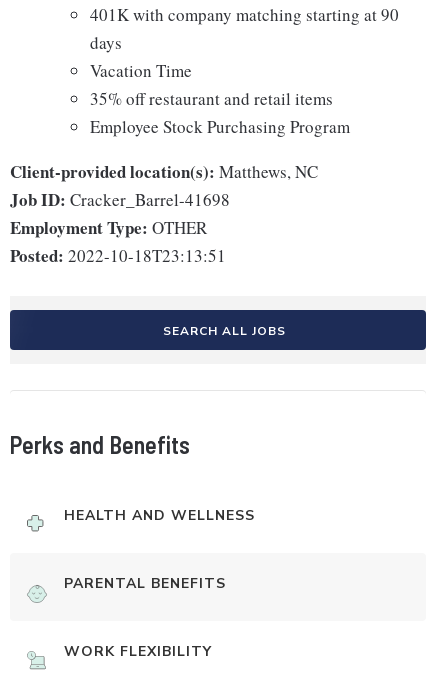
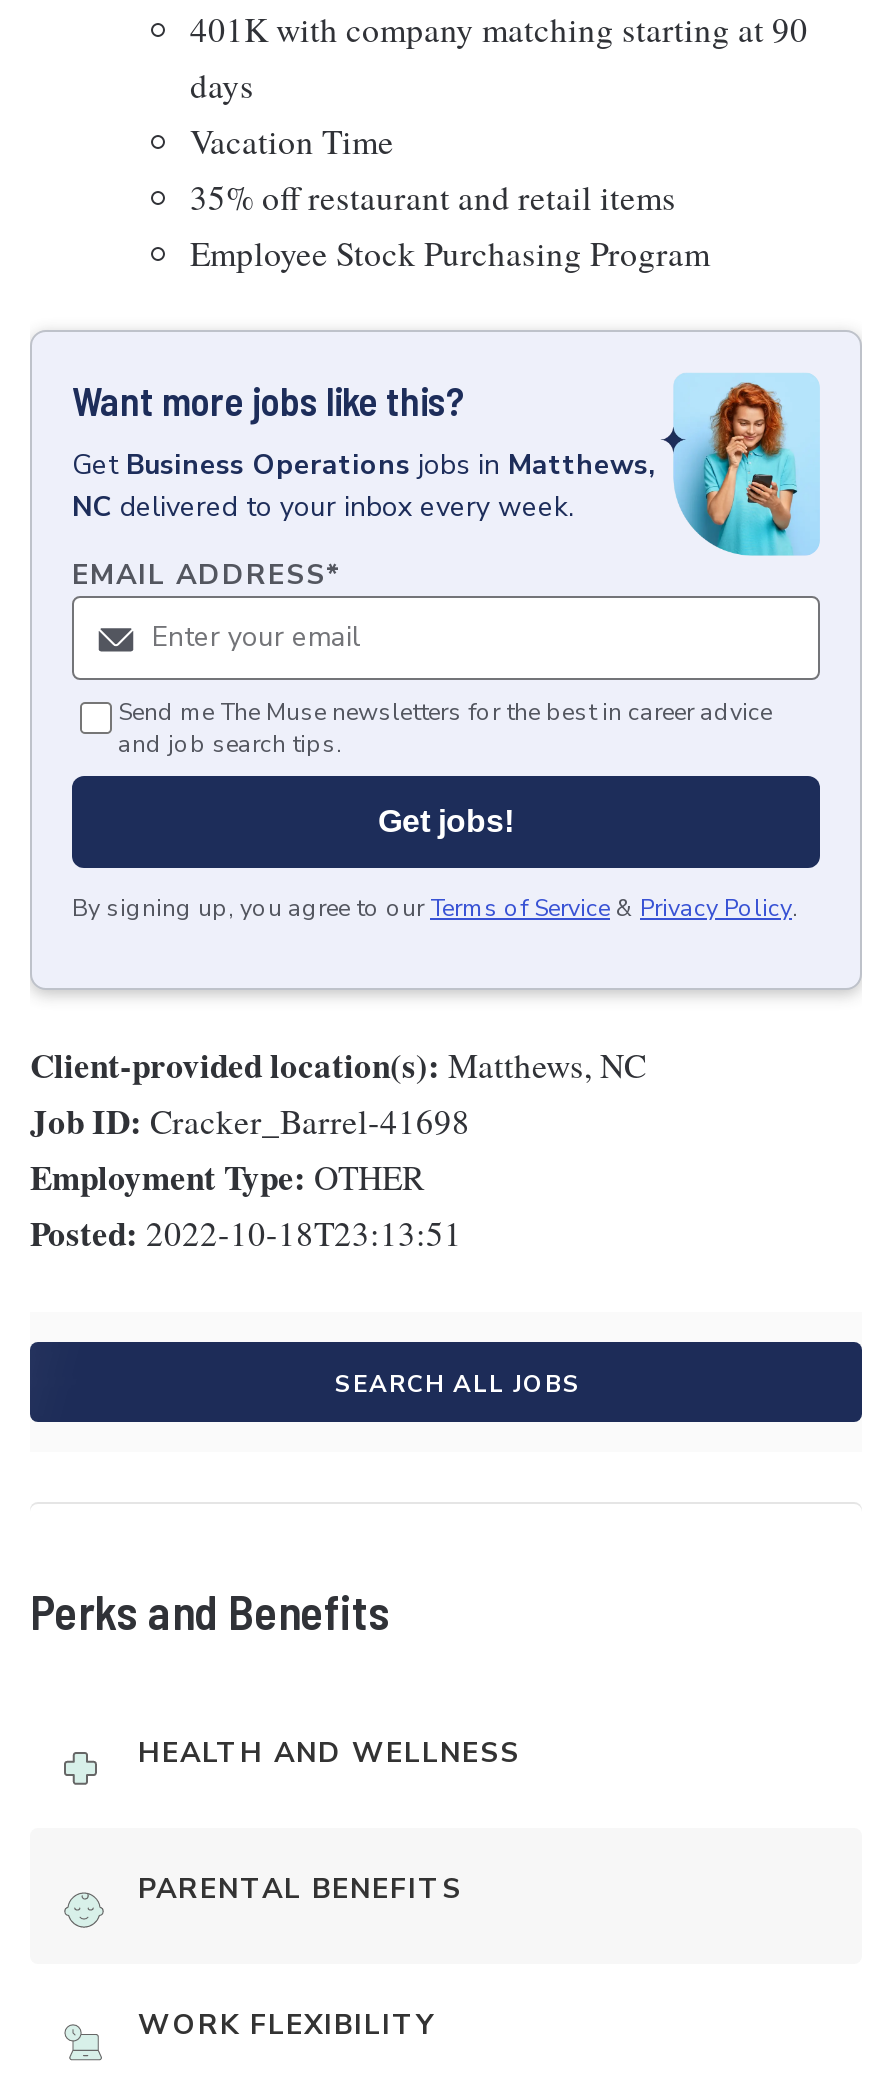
+ [image]
+ Want more jobs like this?
+ Get Business Operations jobs in Matthews,
+ NC delivered to your inbox every week.
+ EMAIL ADDRESS*

+ Send me The Muse newsletters for the best in career advice
+ and job search tips.
+ Get jobs!
+ By signing up, you agree to our Terms of Service & Privacy Policy.
